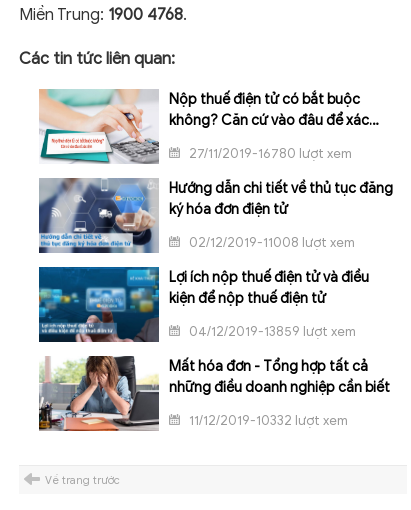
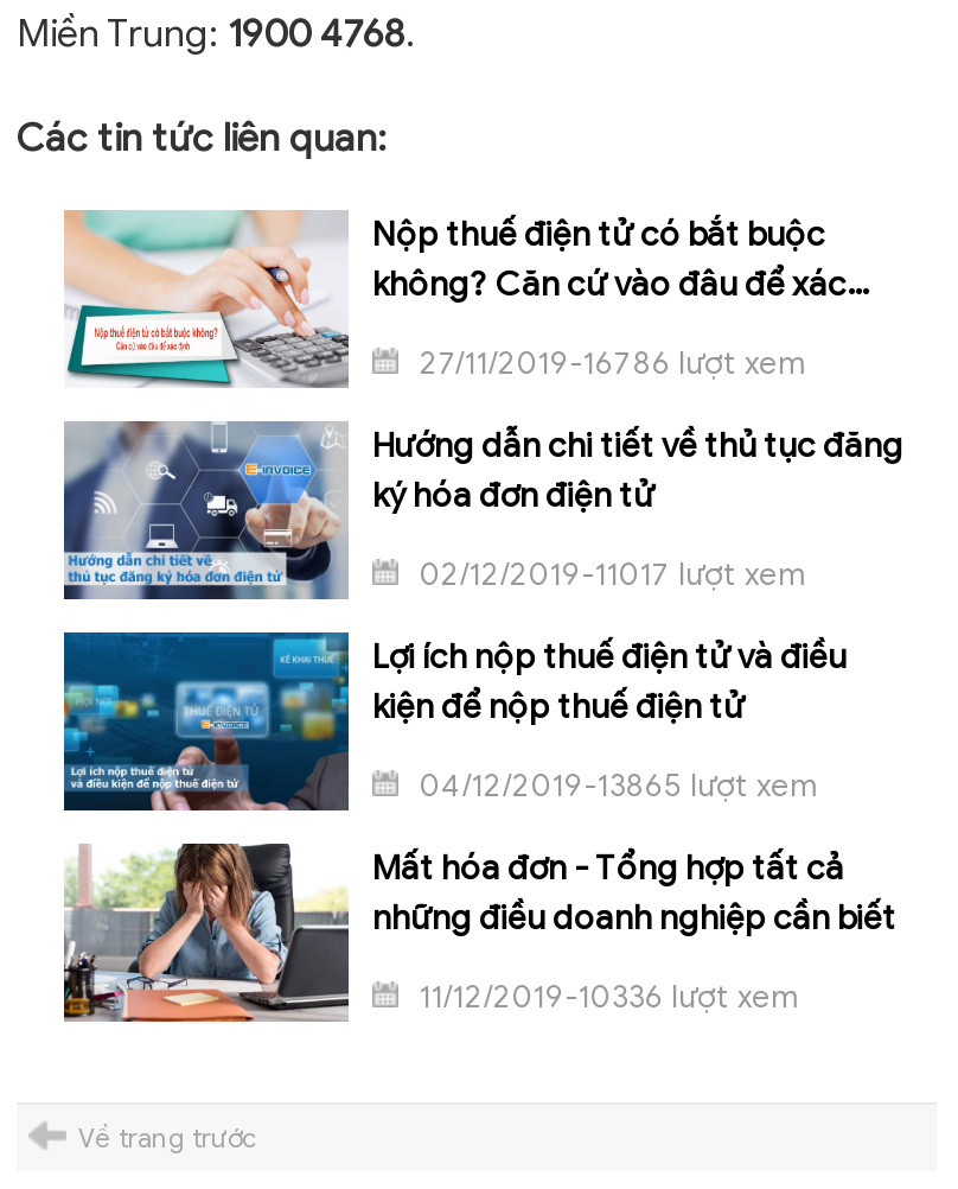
- 27/11/2019-16780 lượt xem
+ 27/11/2019-16786 lượt xem

- 02/12/2019-11008 lượt xem
+ 02/12/2019-11017 lượt xem

- 04/12/2019-13859 lượt xem
+ 04/12/2019-13865 lượt xem

- 11/12/2019-10332 lượt xem
+ 11/12/2019-10336 lượt xem
